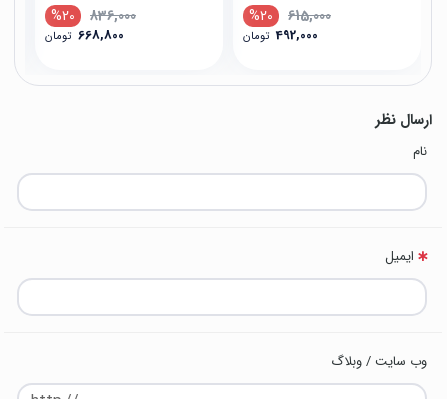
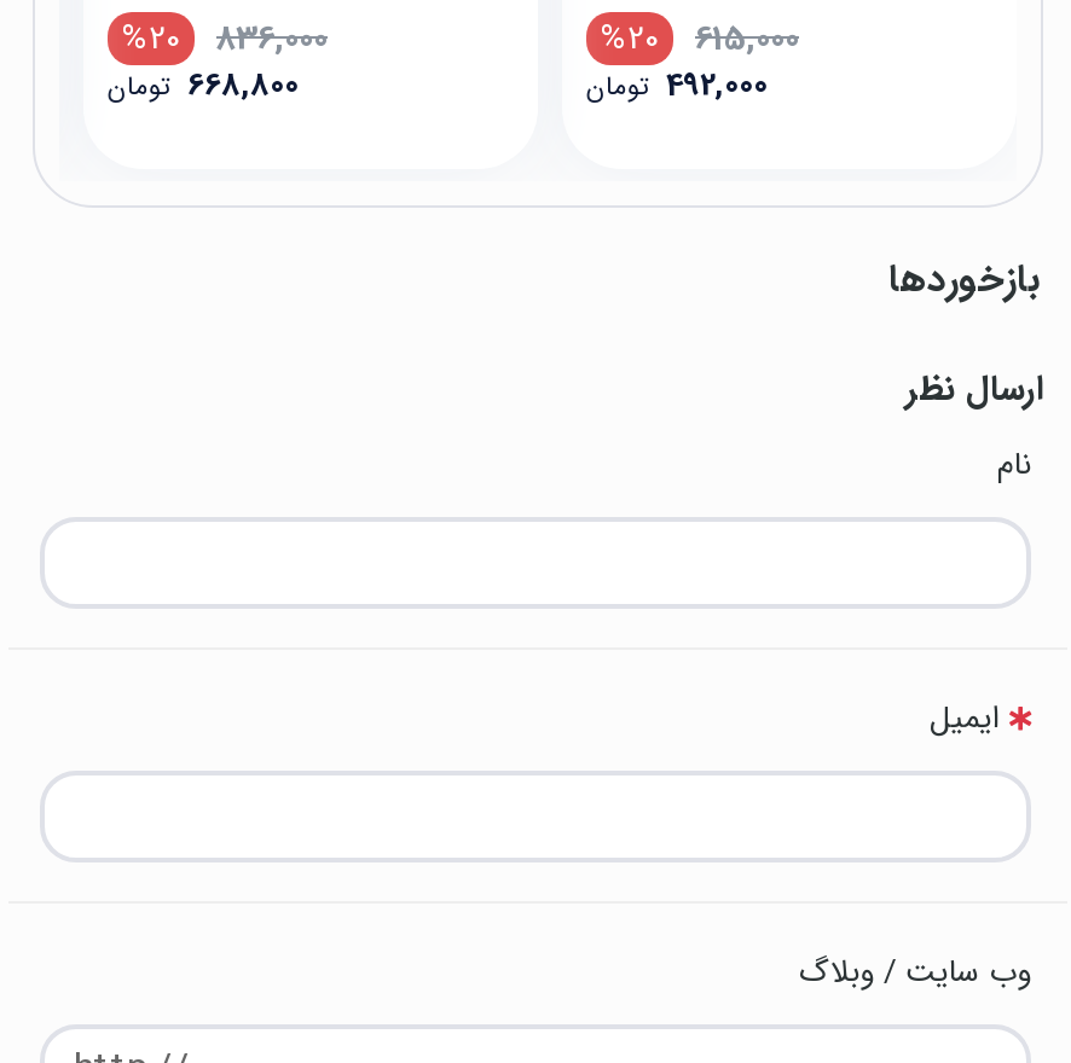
+ بازخوردها
